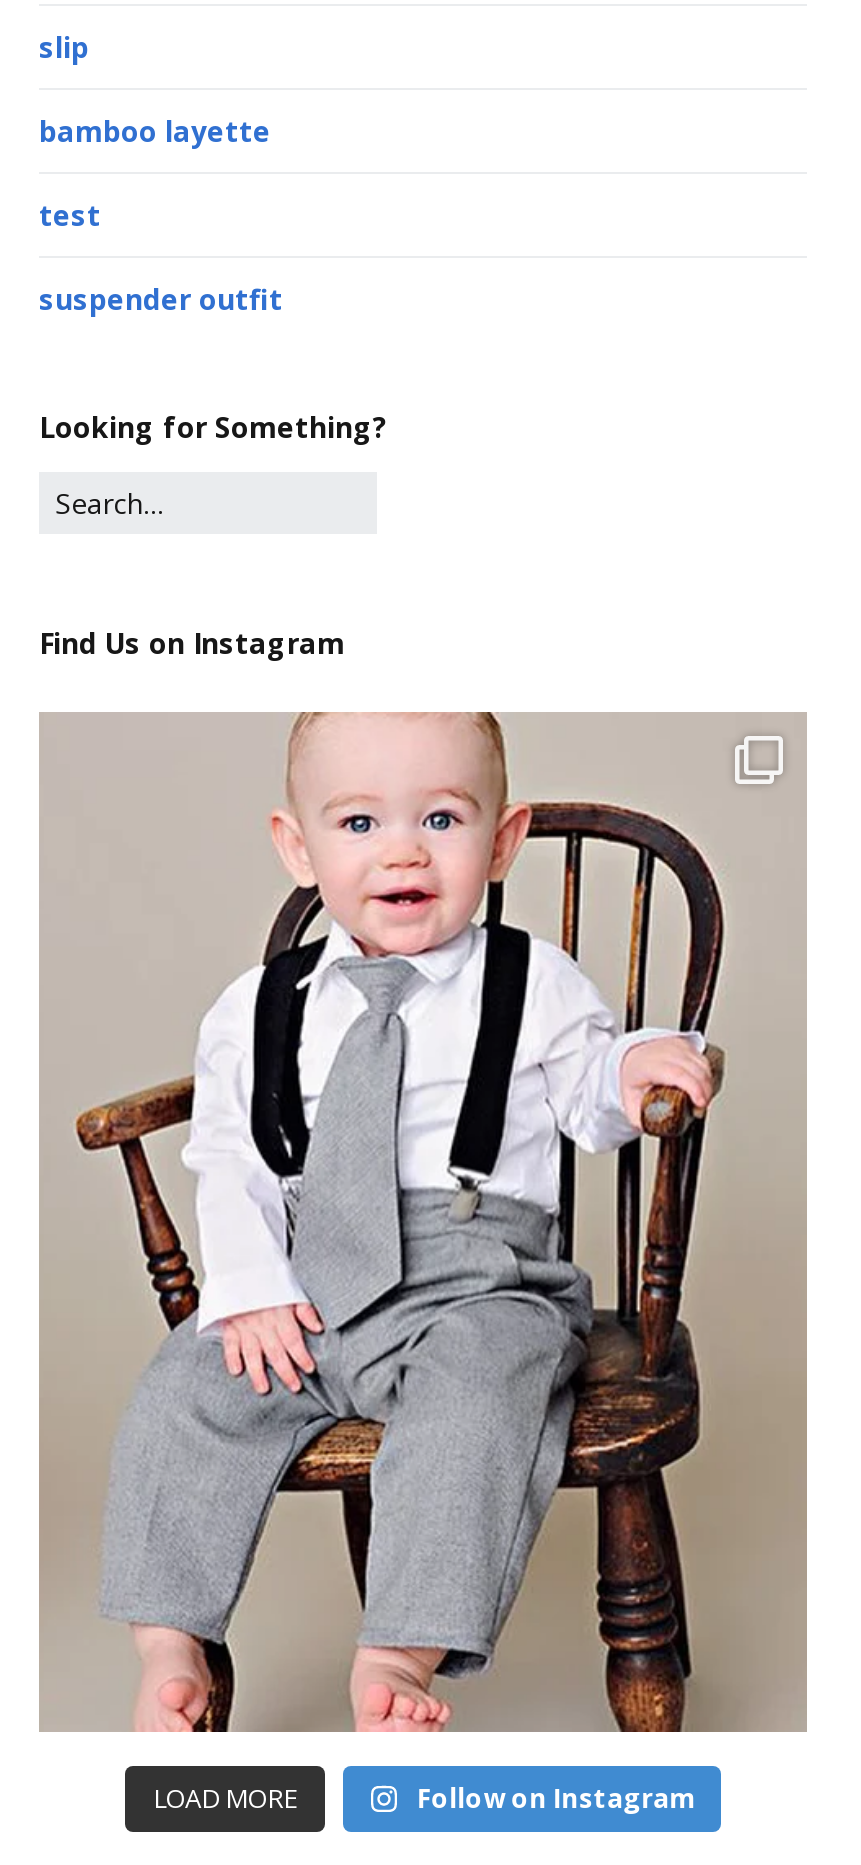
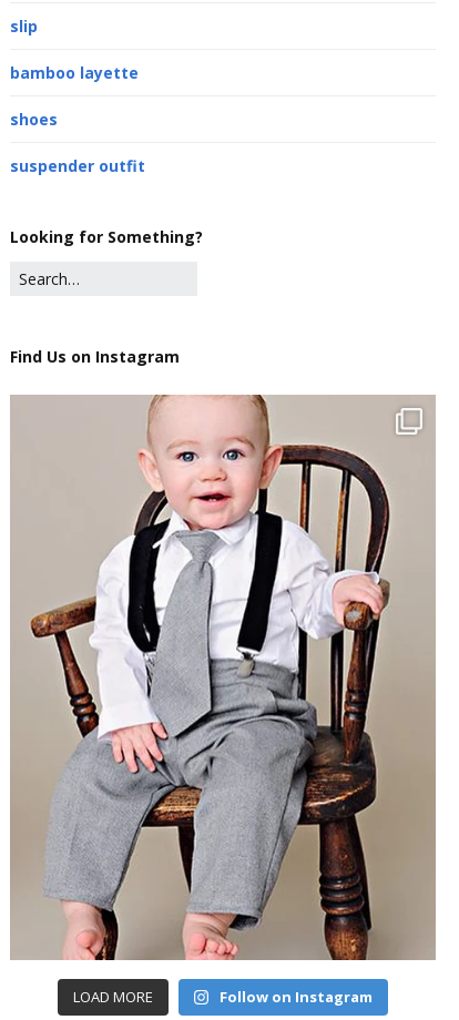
- test
+ shoes
